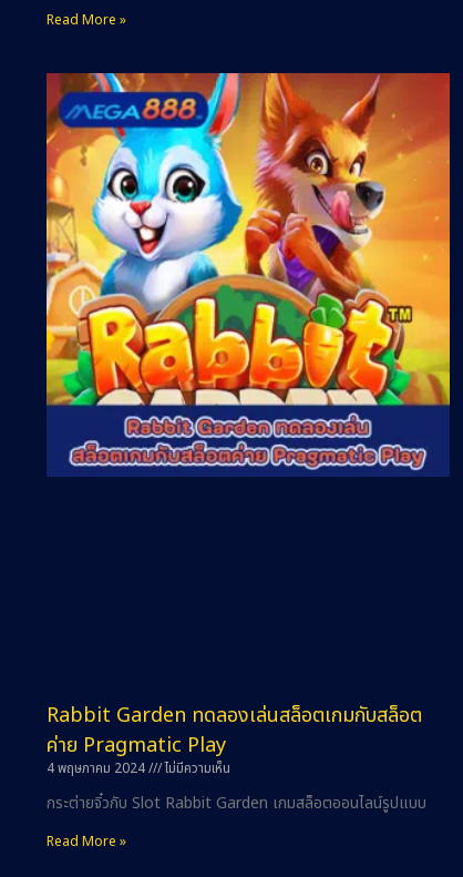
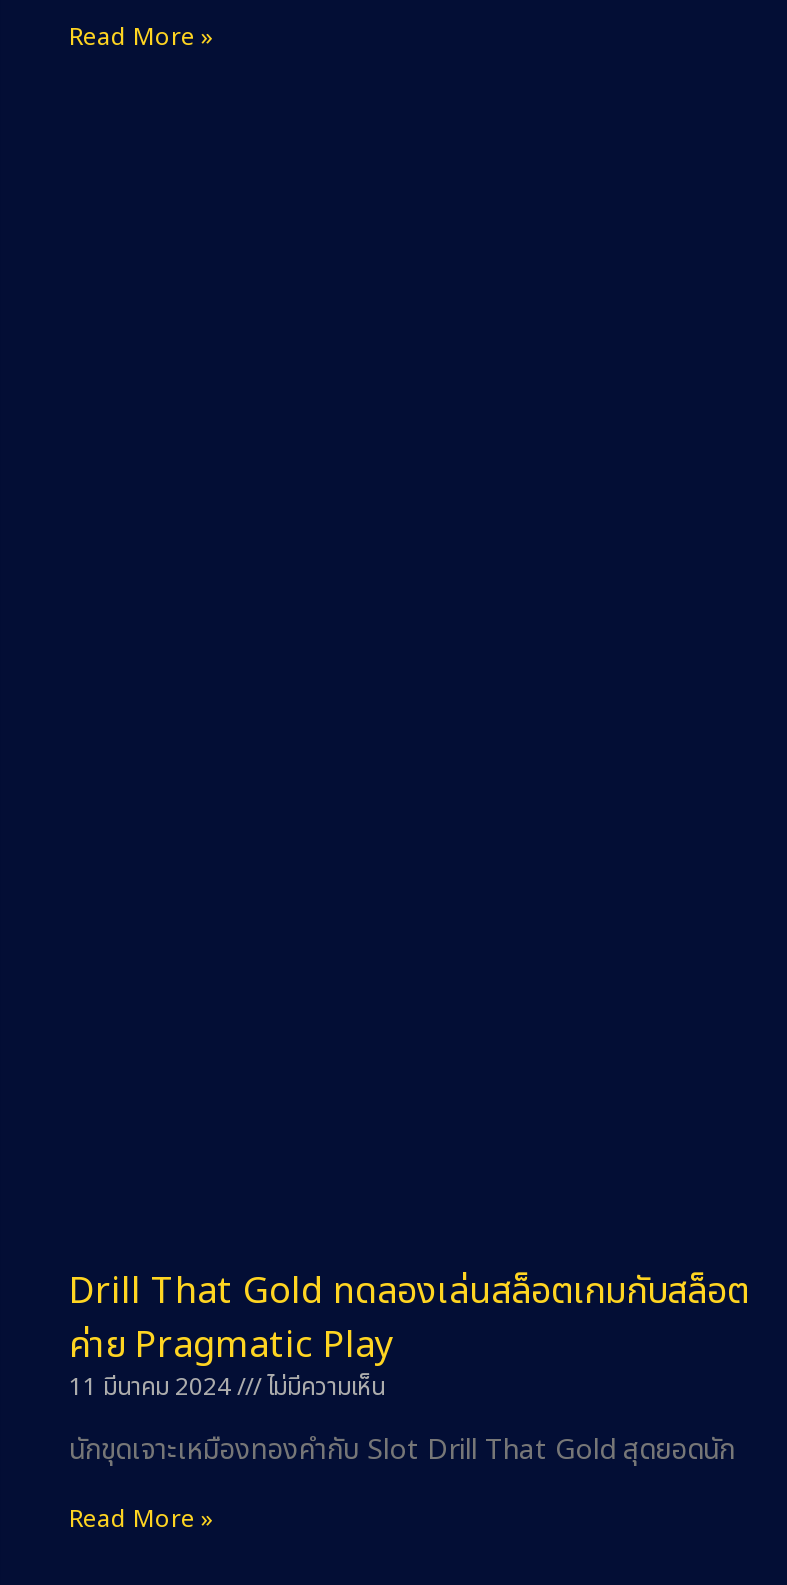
- [image]

- Rabbit Garden ทดลองเล่นสล็อตเกมกับสล็อต
+ Drill That Gold ทดลองเล่นสล็อตเกมกับสล็อต

- 4 พฤษภาคม 2024
+ 11 มีนาคม 2024

- กระต่ายจิ๋วกับ Slot Rabbit Garden เกมสล็อตออนไลน์รูปแบบ
+ นักขุดเจาะเหมืองทองคำกับ Slot Drill That Gold สุดยอดนัก
